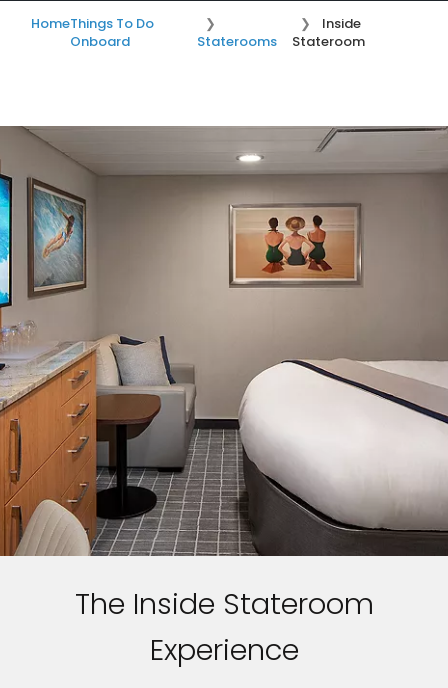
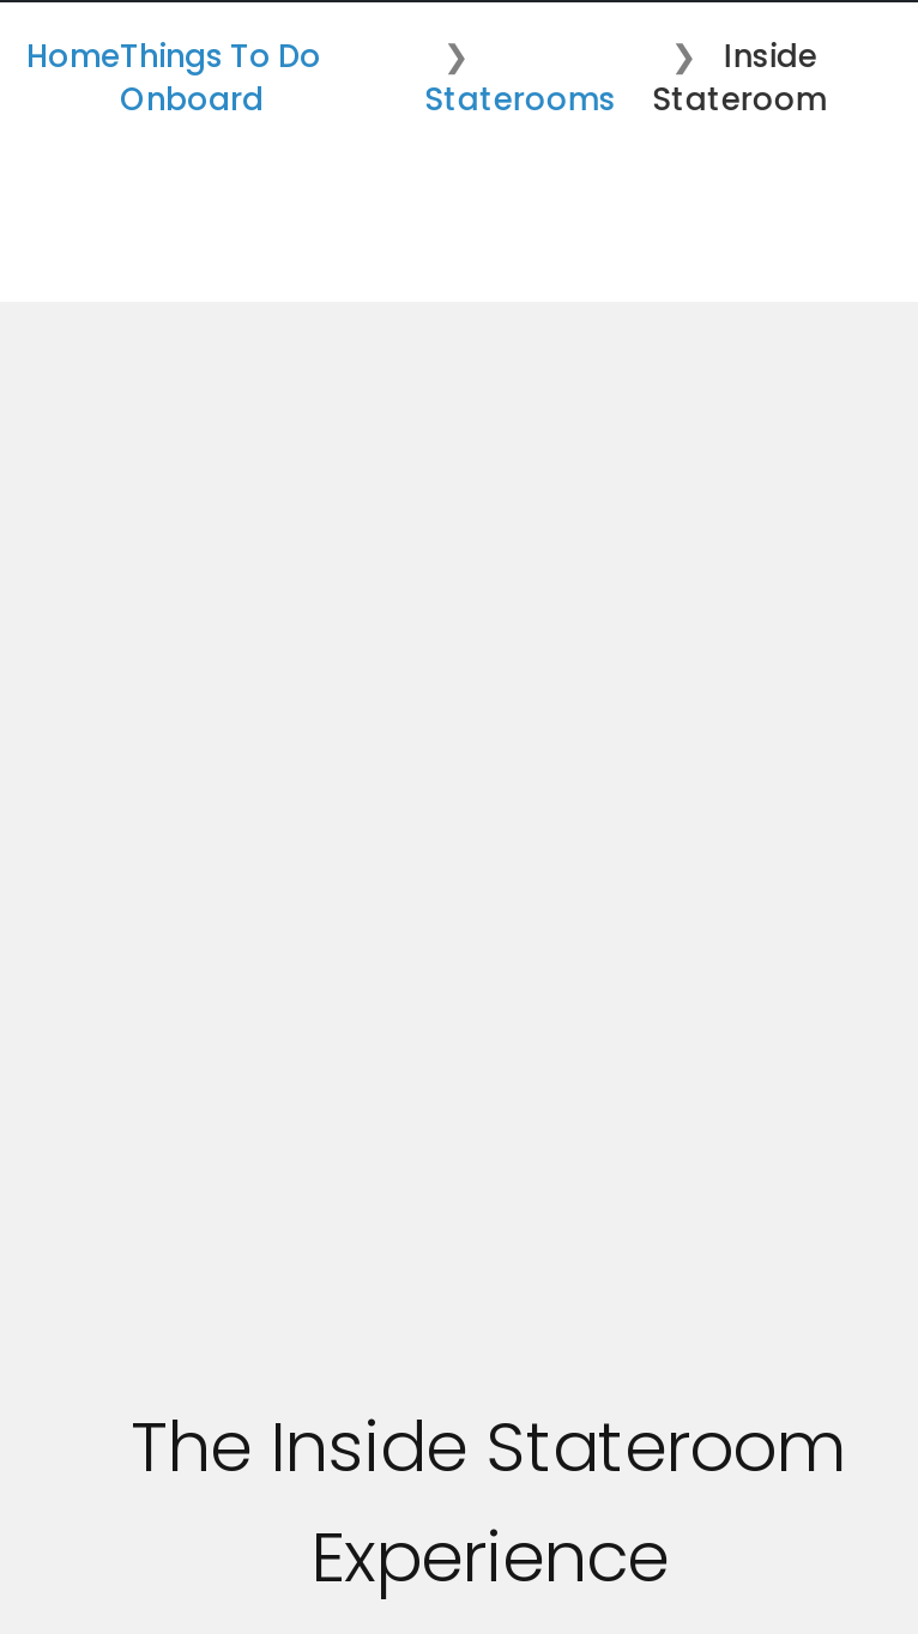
- [image]
